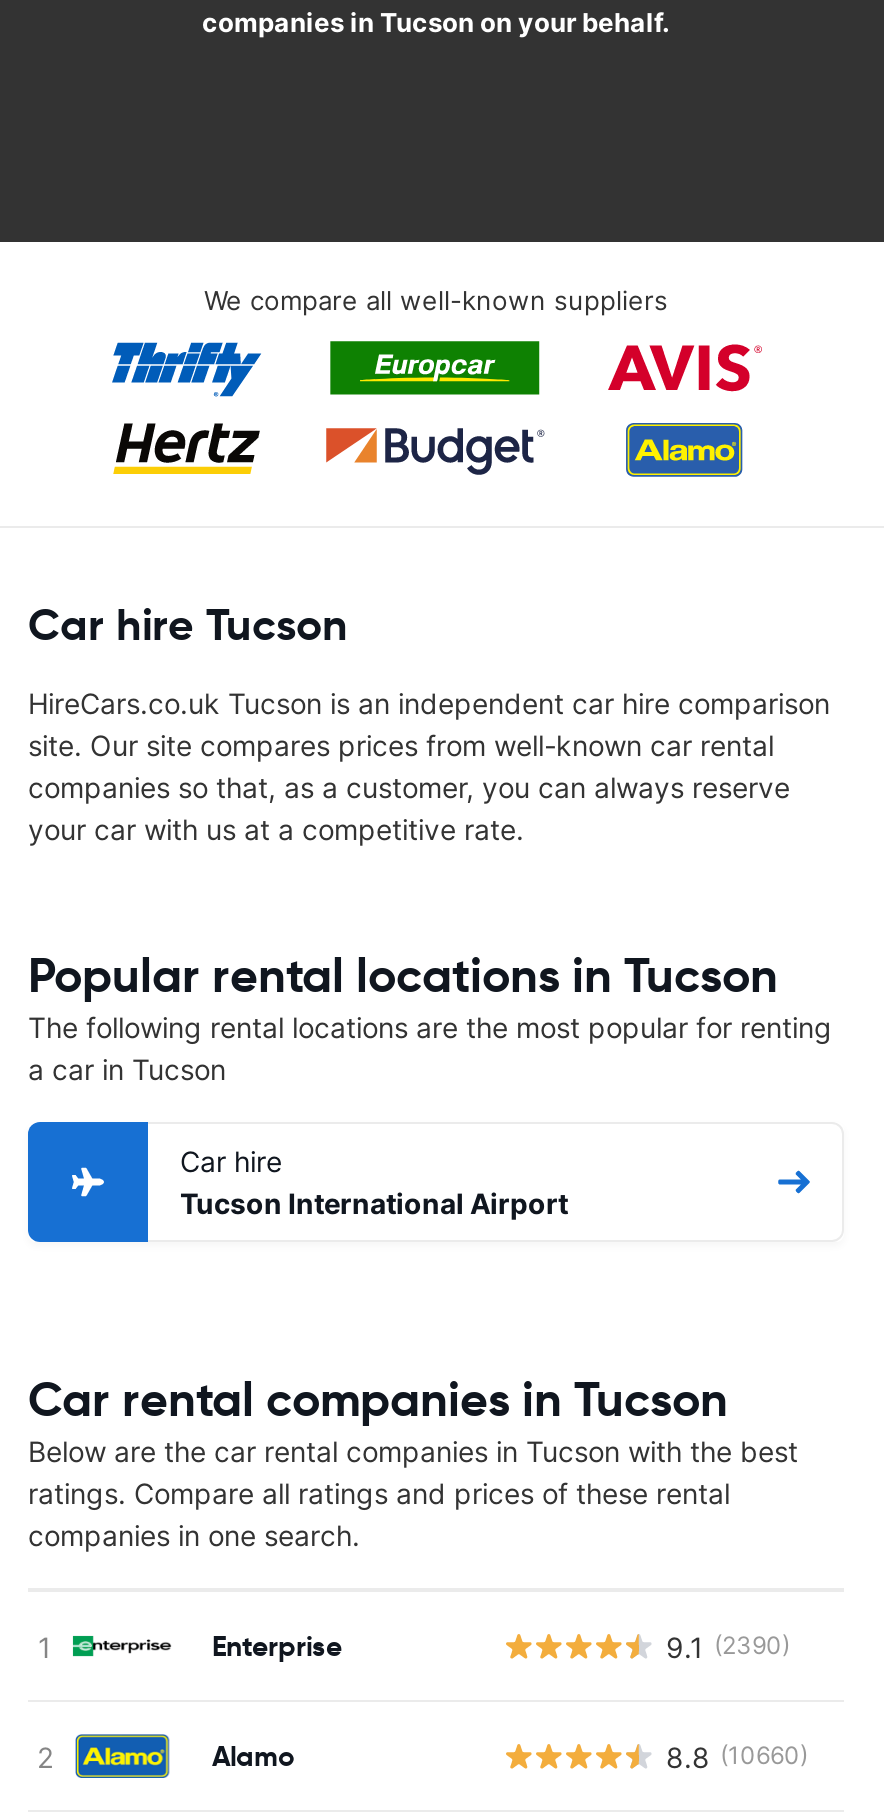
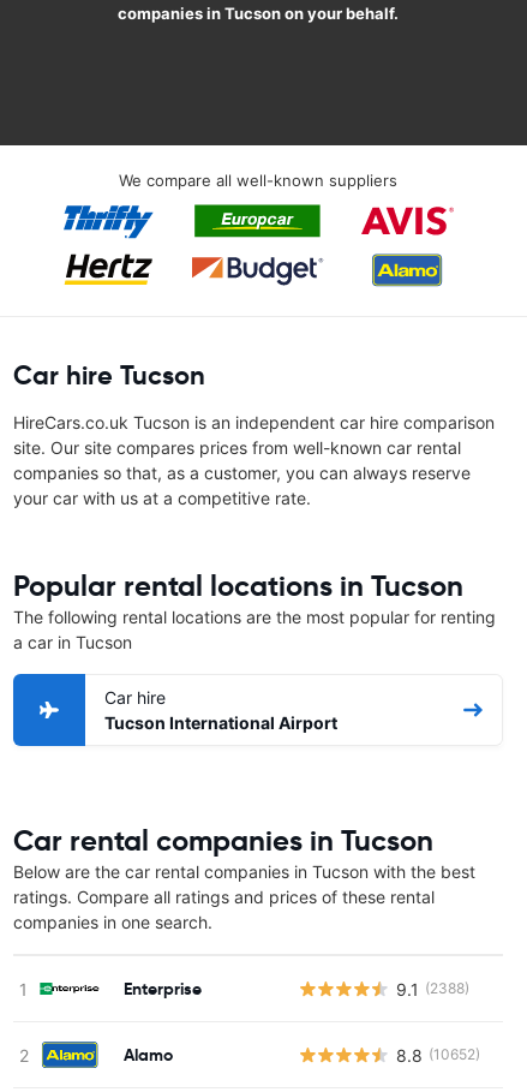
- 9.1 (2390)
+ 9.1 (2388)

- 8.8 (10660)
+ 8.8 (10652)
